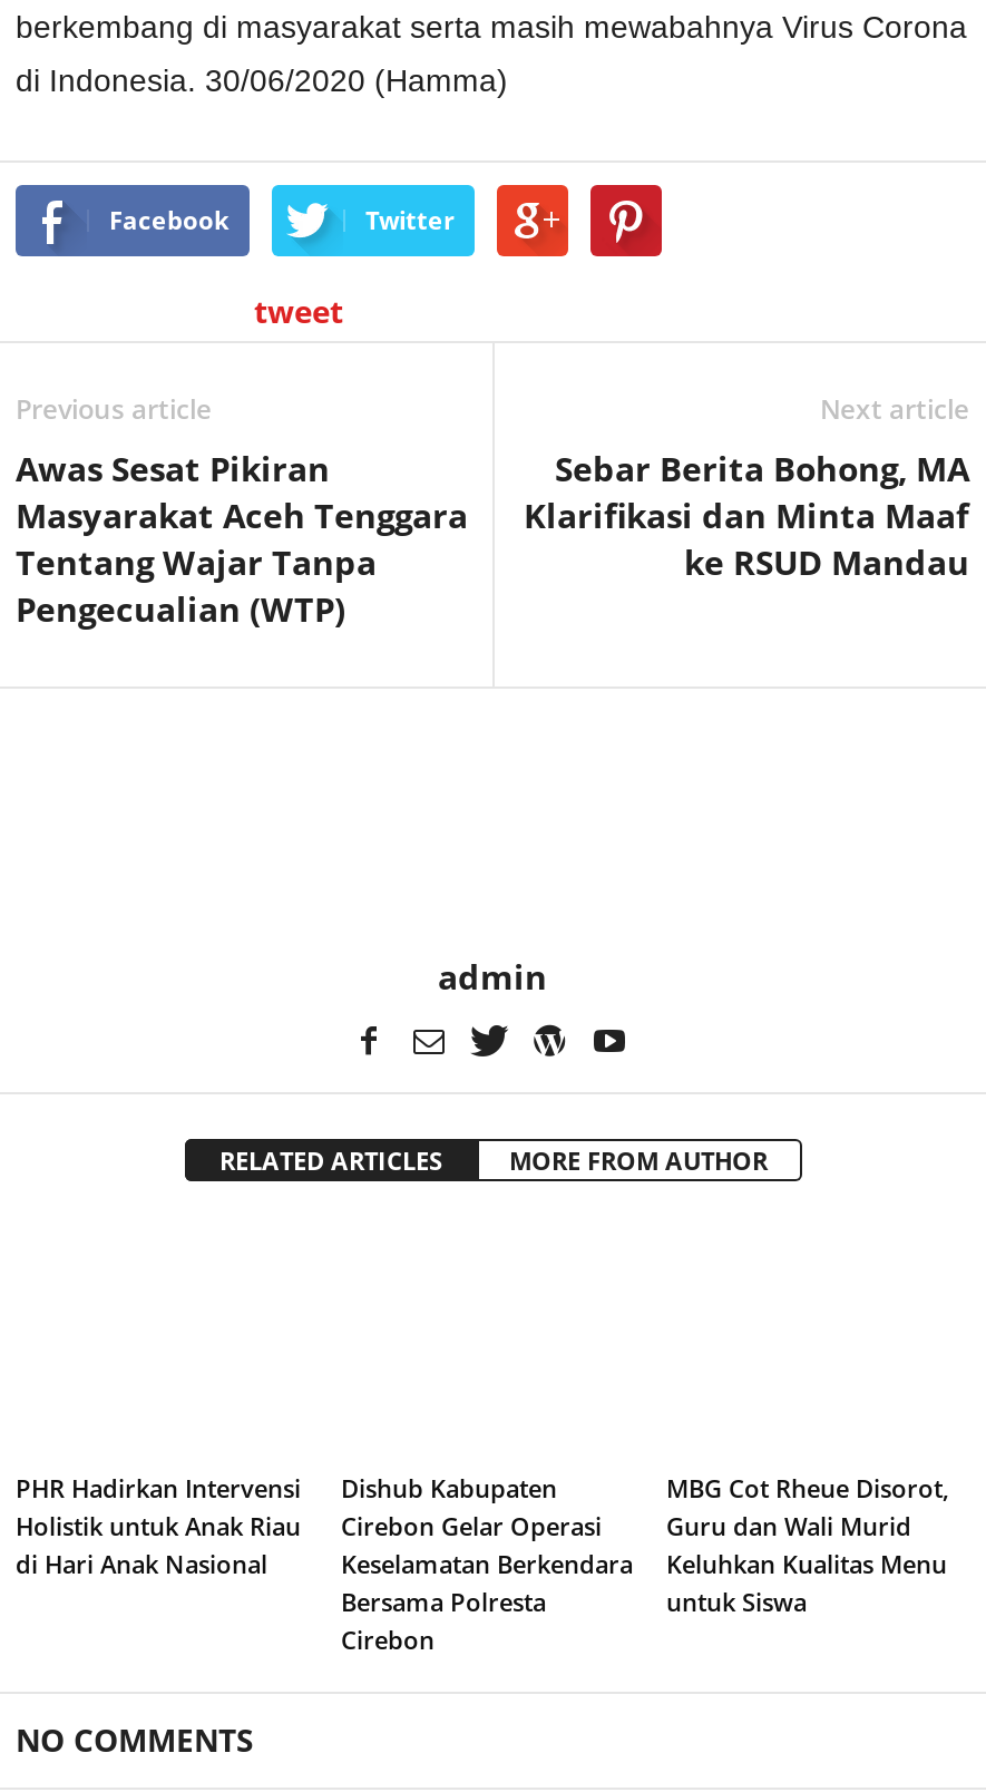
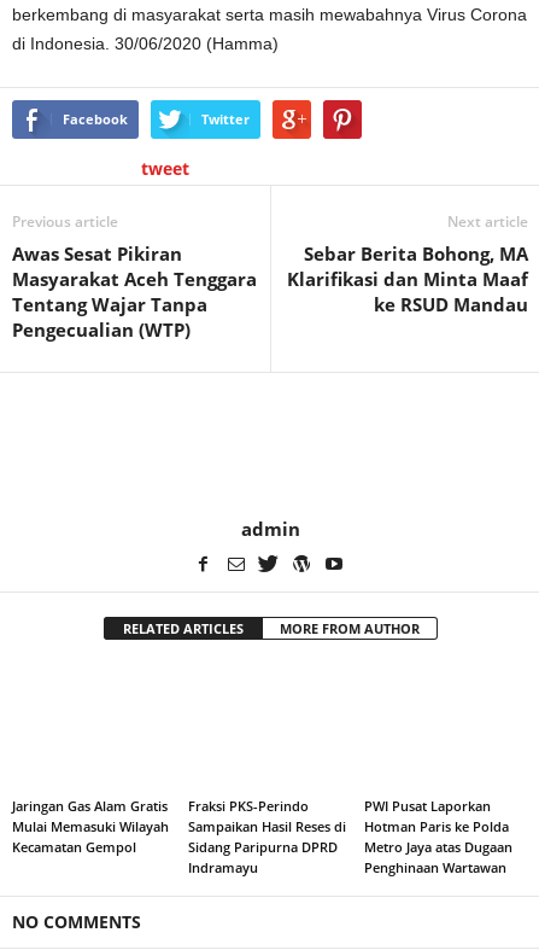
- PHR Hadirkan Intervensi
- Holistik untuk Anak Riau
- di Hari Anak Nasional
+ Jaringan Gas Alam Gratis
+ Mulai Memasuki Wilayah
+ Kecamatan Gempol

- Dishub Kabupaten
- Cirebon Gelar Operasi
- Keselamatan Berkendara
- Bersama Polresta
- Cirebon
+ Fraksi PKS-Perindo
+ Sampaikan Hasil Reses di
+ Sidang Paripurna DPRD
+ Indramayu

- MBG Cot Rheue Disorot,
- Guru dan Wali Murid
- Keluhkan Kualitas Menu
- untuk Siswa
+ PWI Pusat Laporkan
+ Hotman Paris ke Polda
+ Metro Jaya atas Dugaan
+ Penghinaan Wartawan
